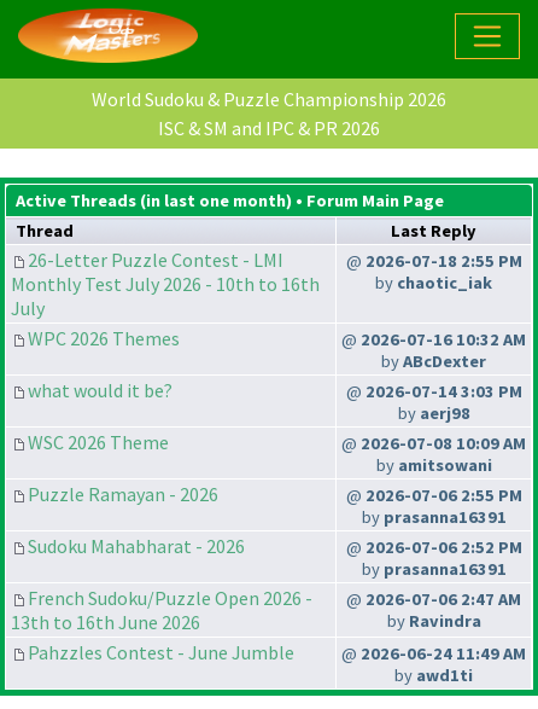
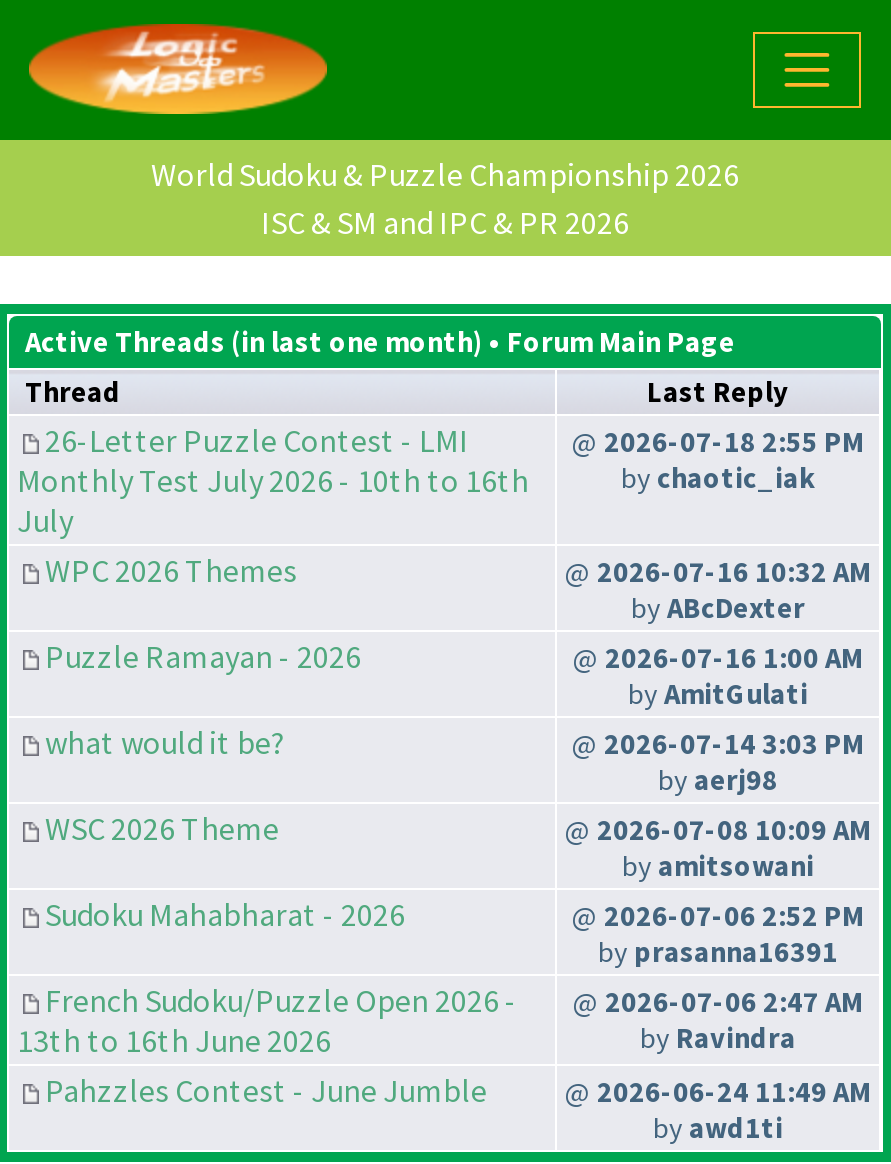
moved down: what would it be? | @ 2026-07-14 3:03 PM | by aerj98 | WSC 2026 Theme | @ 2026-07-08 10:09 AM | by amitsowani

+ @ 2026-07-16 1:00 AM
+ by AmitGulati

moved up: Puzzle Ramayan - 2026

- @ 2026-07-06 2:55 PM
- by prasanna16391
